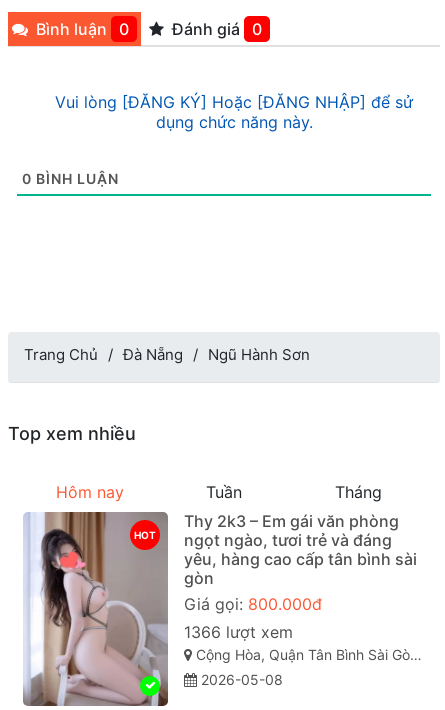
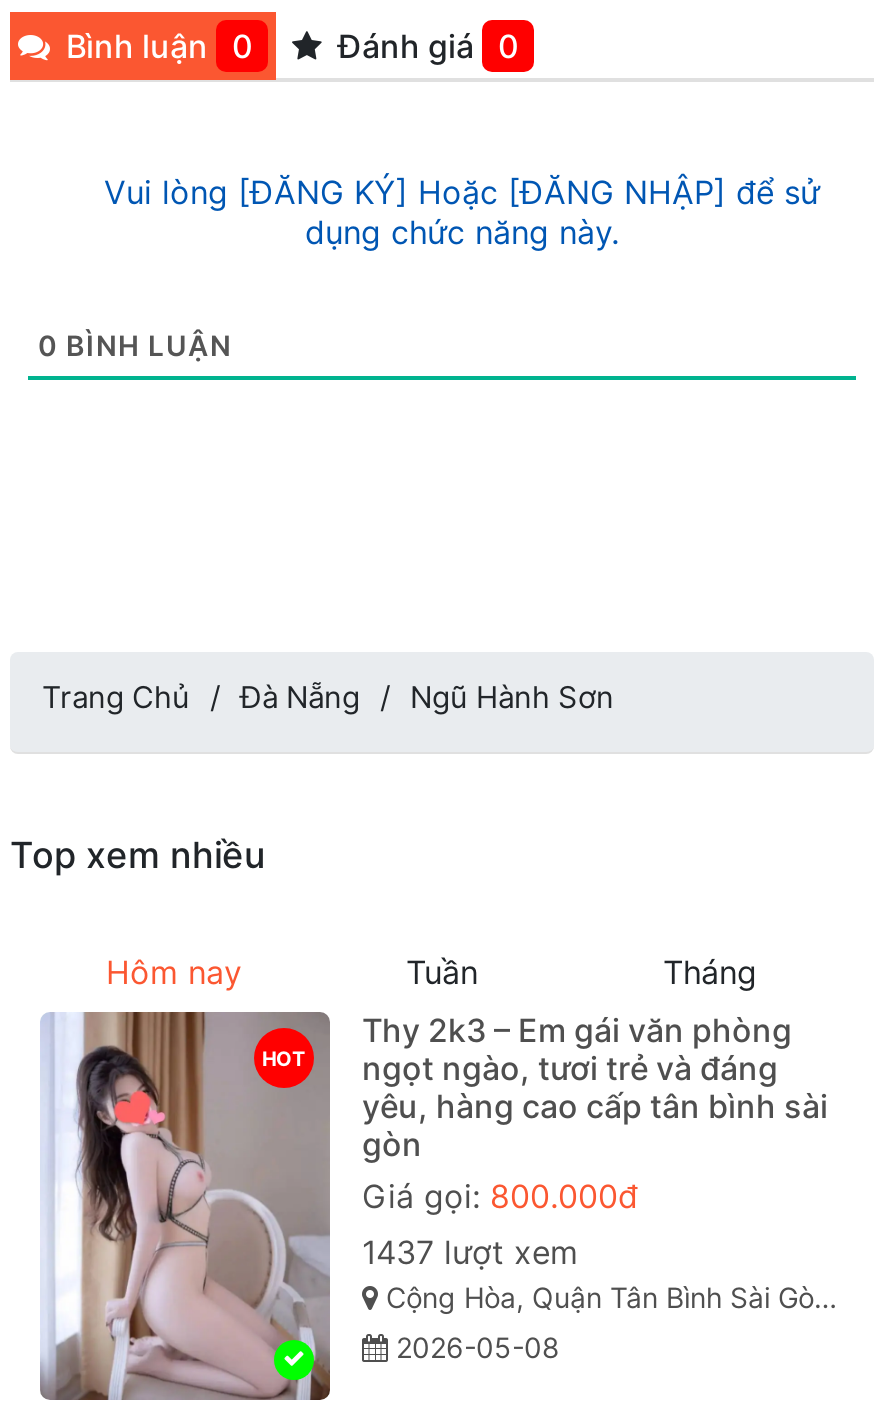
- 1366 lượt xem
+ 1437 lượt xem
